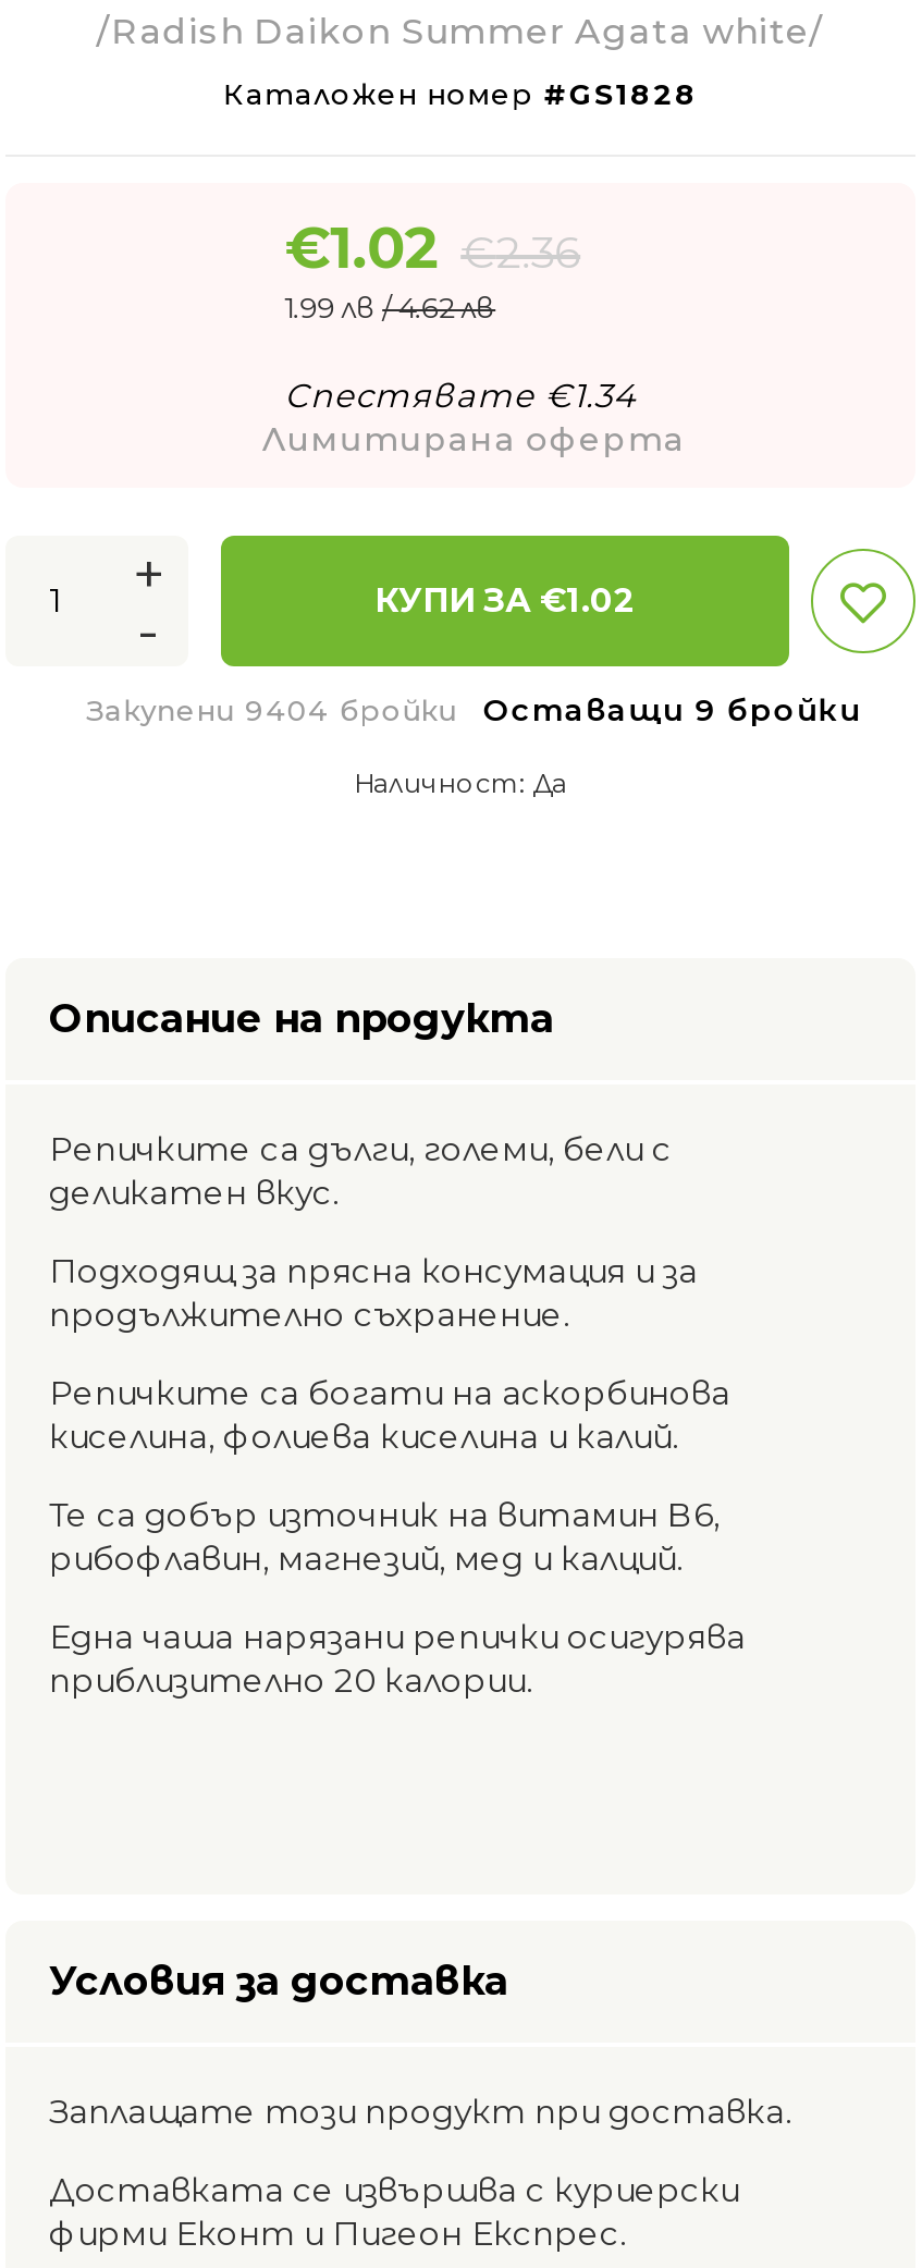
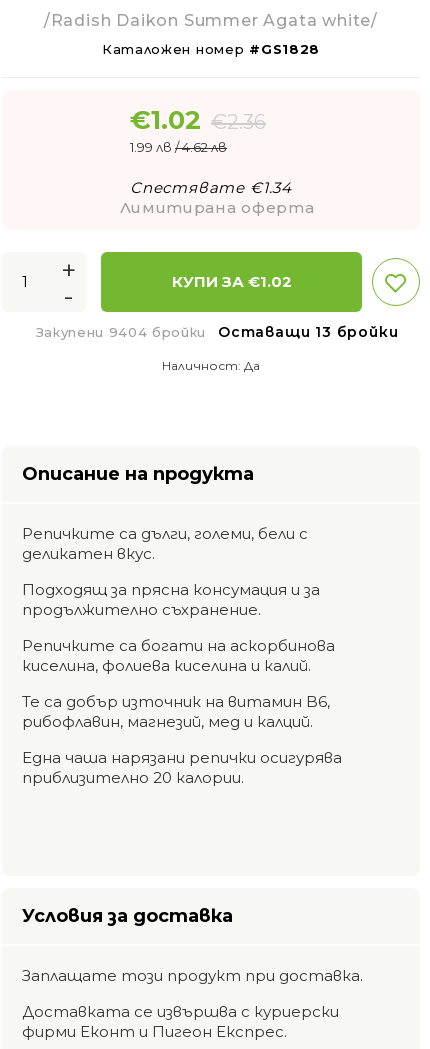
- Оставащи 9 бройки
+ Оставащи 13 бройки
